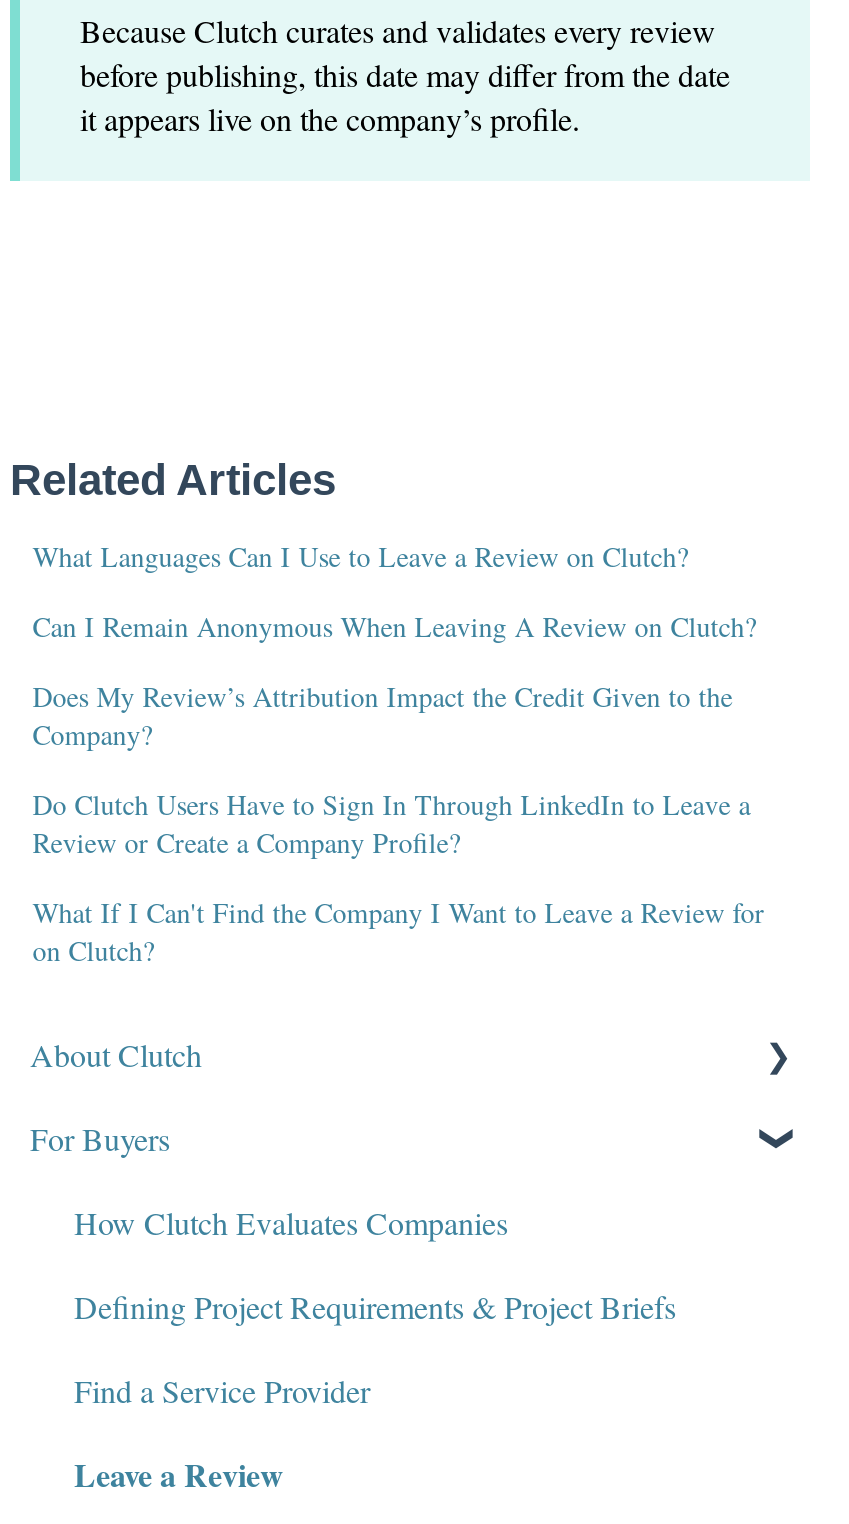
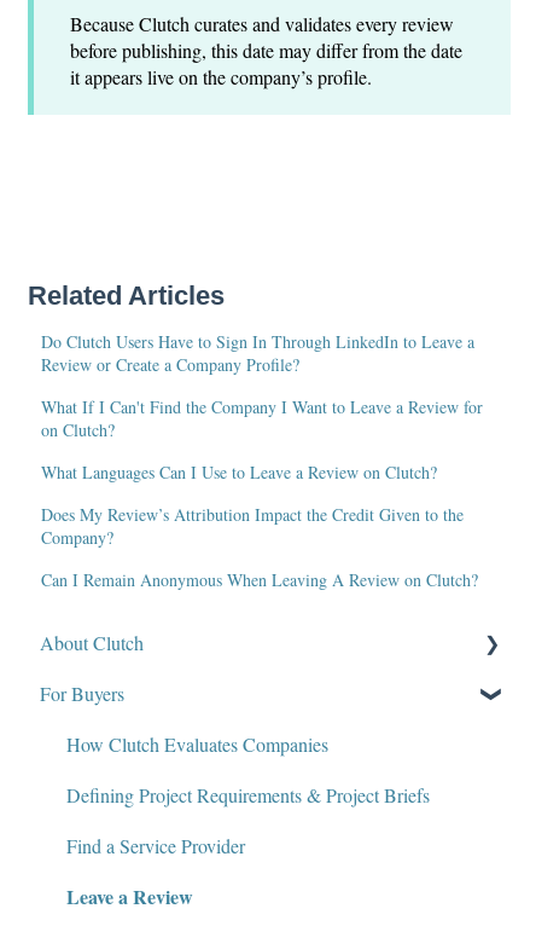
moved down: What Languages Can I Use to Leave a Review on Clutch? | Does My Review’s Attribution Impact the Credit Given to the | Company? | Can I Remain Anonymous When Leaving A Review on Clutch?

moved up: Do Clutch Users Have to Sign In Through LinkedIn to Leave a | Review or Create a Company Profile? | What If I Can't Find the Company I Want to Leave a Review for | on Clutch?
